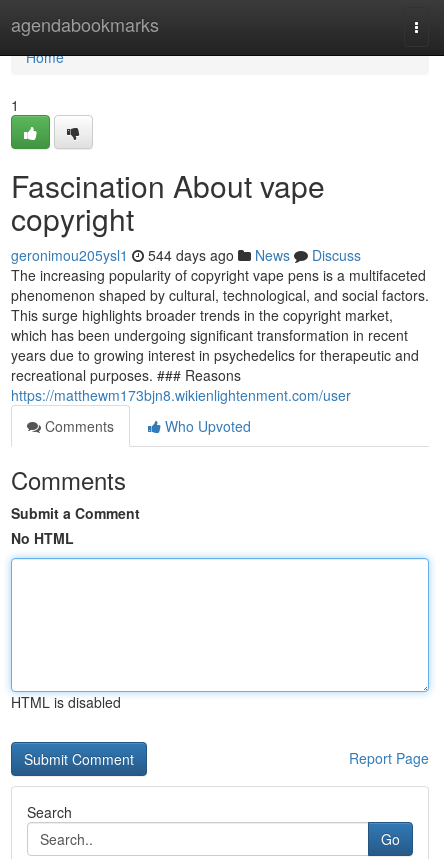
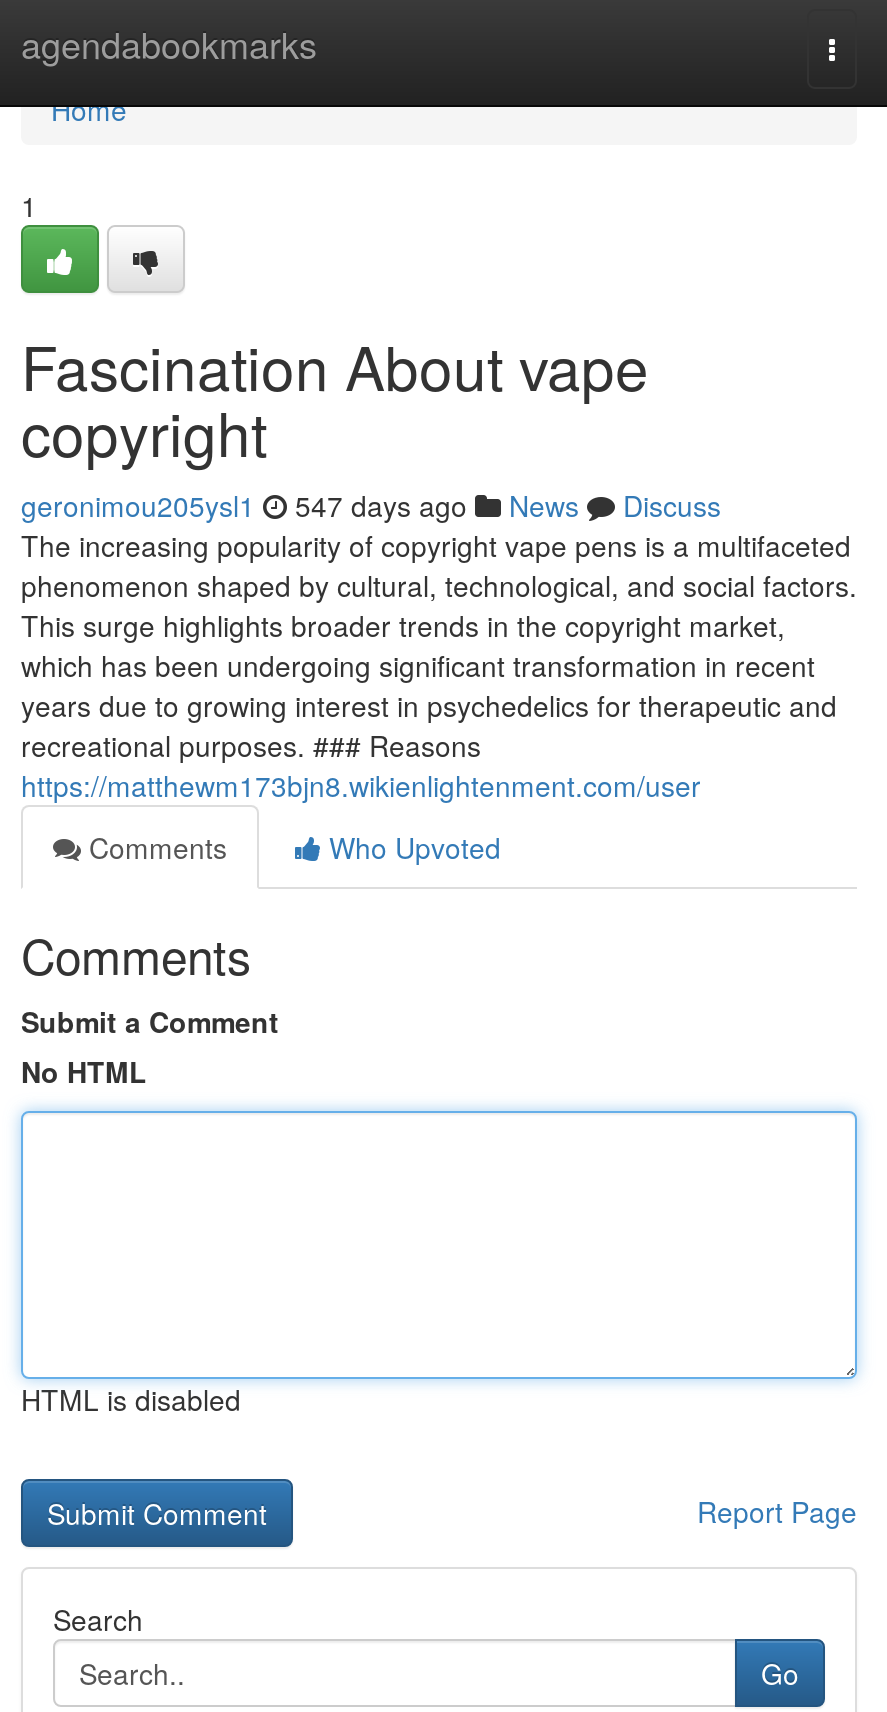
- geronimou205ysl1 544 days ago News Discuss
+ geronimou205ysl1 547 days ago News Discuss
